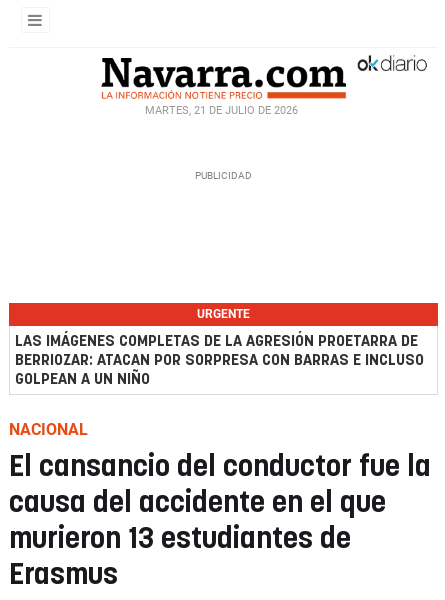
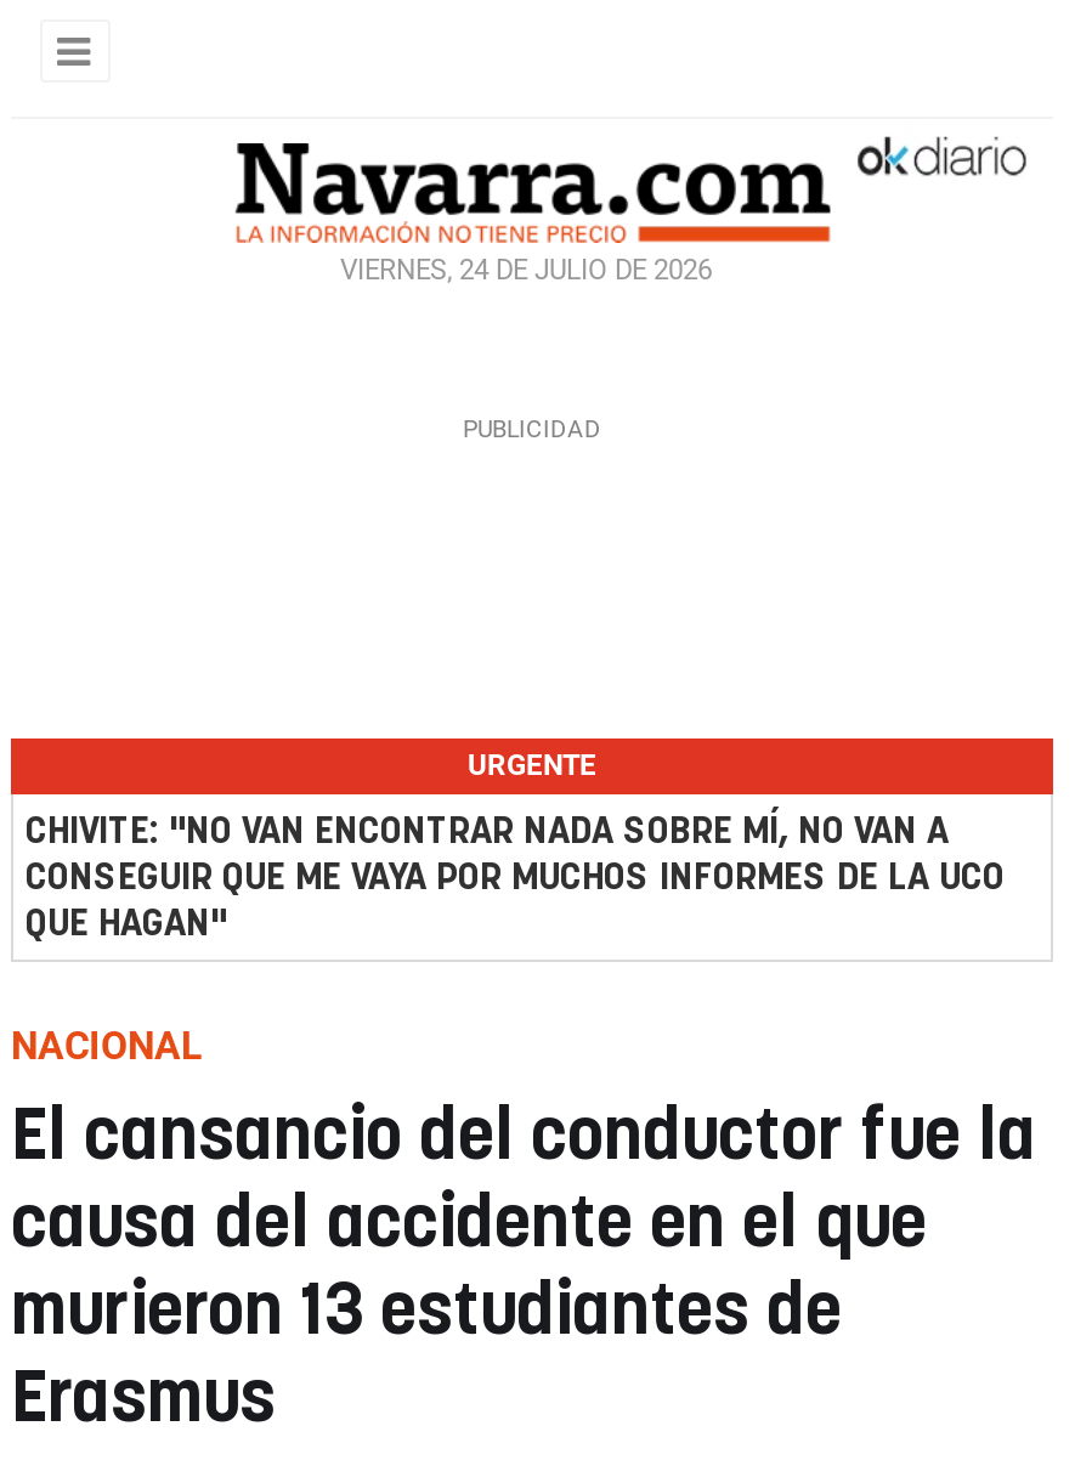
- MARTES, 21 DE JULIO DE 2026
+ VIERNES, 24 DE JULIO DE 2026

- LAS IMÁGENES COMPLETAS DE LA AGRESIÓN PROETARRA DE
- BERRIOZAR: ATACAN POR SORPRESA CON BARRAS E INCLUSO
- GOLPEAN A UN NIÑO
+ CHIVITE: "NO VAN ENCONTRAR NADA SOBRE MÍ, NO VAN A
+ CONSEGUIR QUE ME VAYA POR MUCHOS INFORMES DE LA UCO
+ QUE HAGAN"
